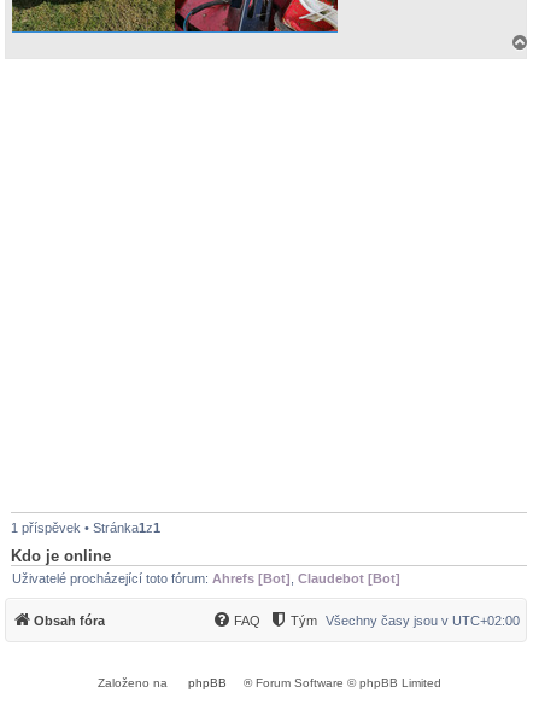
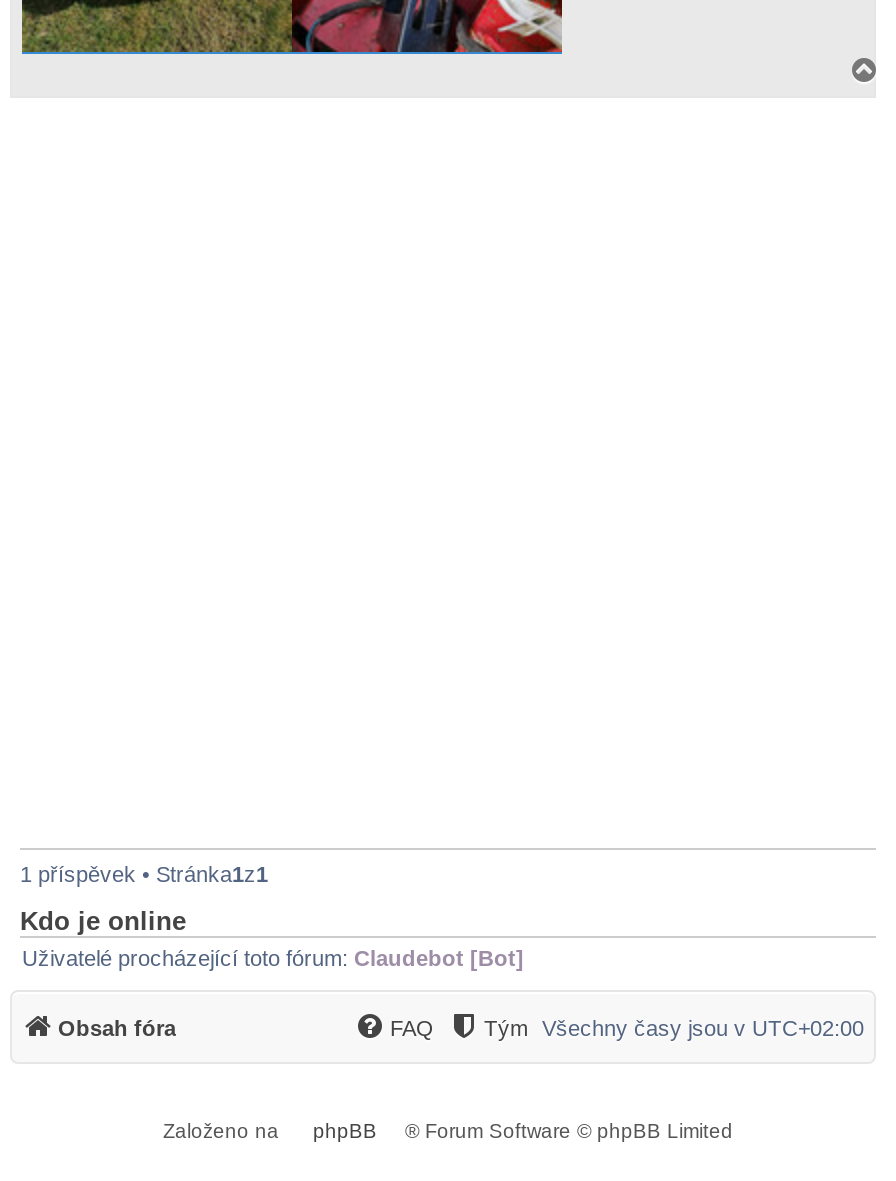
- Uživatelé procházející toto fórum: Ahrefs [Bot], Claudebot [Bot]
+ Uživatelé procházející toto fórum: Claudebot [Bot]
